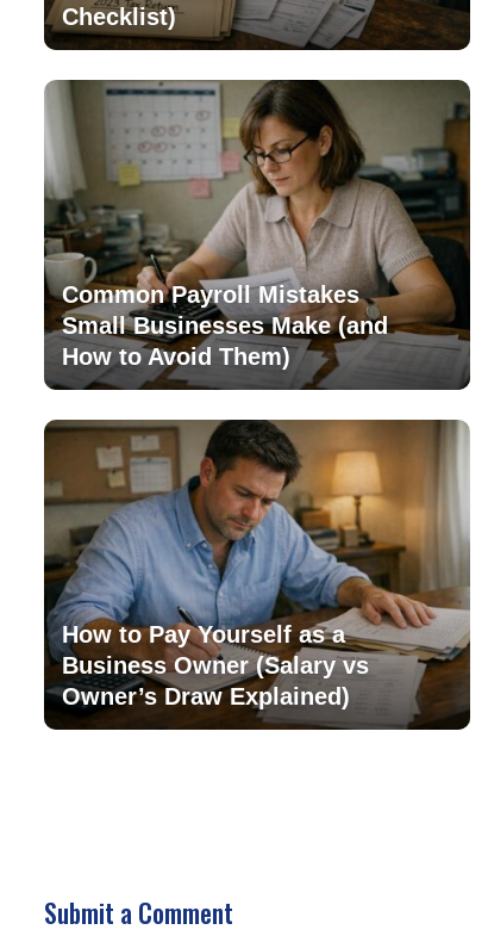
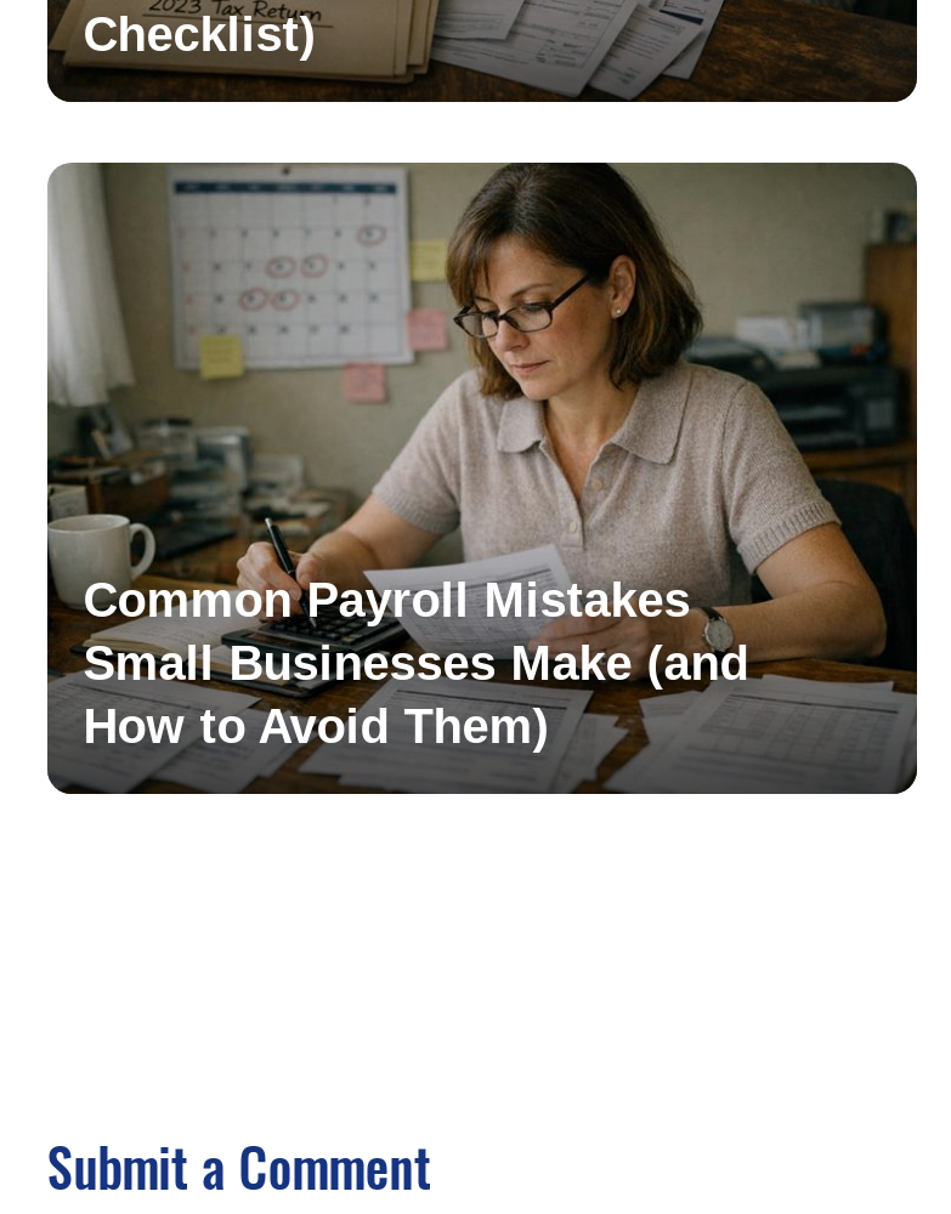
- [image]
- How to Pay Yourself as a
- Business Owner (Salary vs
- Owner’s Draw Explained)
